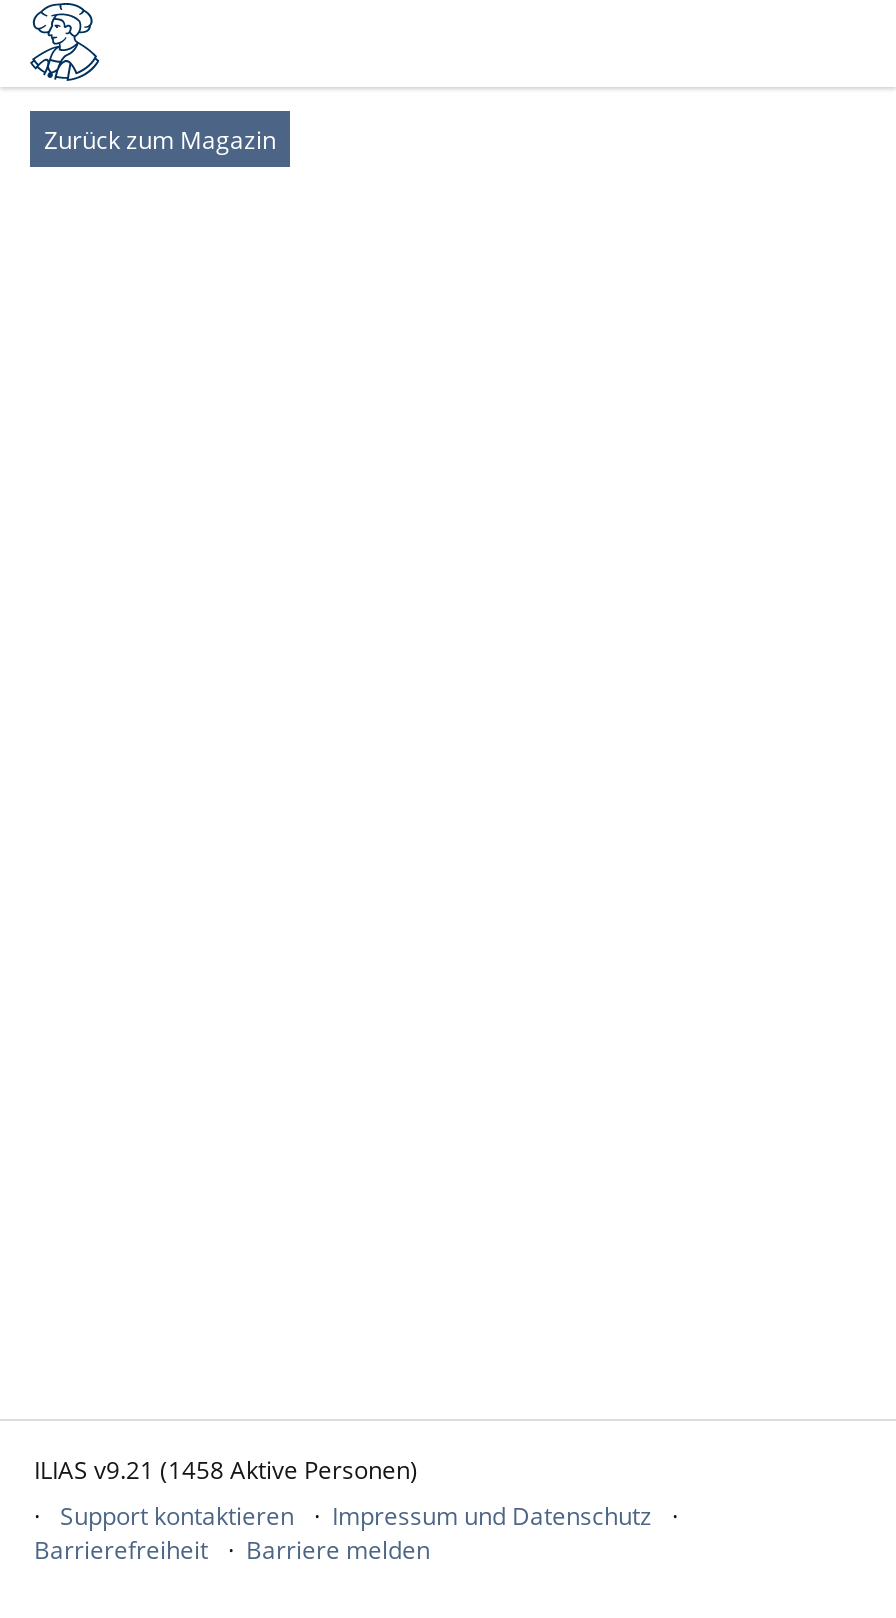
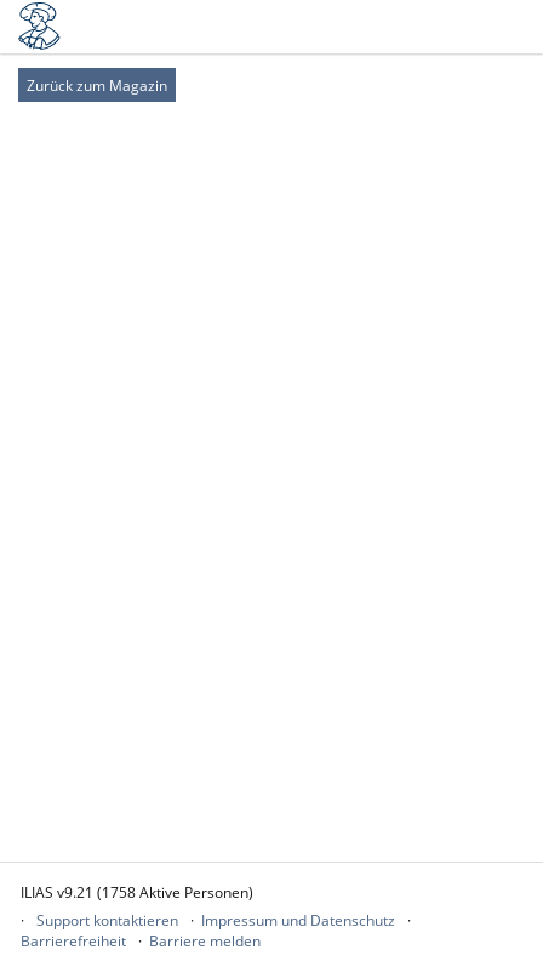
- ILIAS v9.21 (1458 Aktive Personen)
+ ILIAS v9.21 (1758 Aktive Personen)
